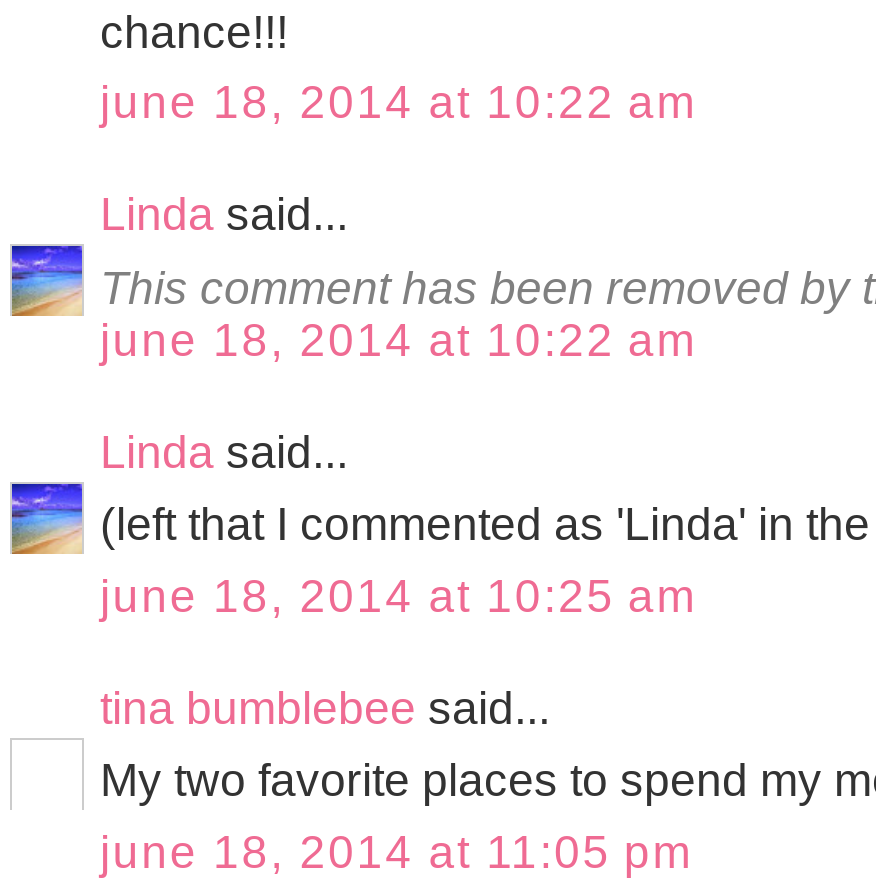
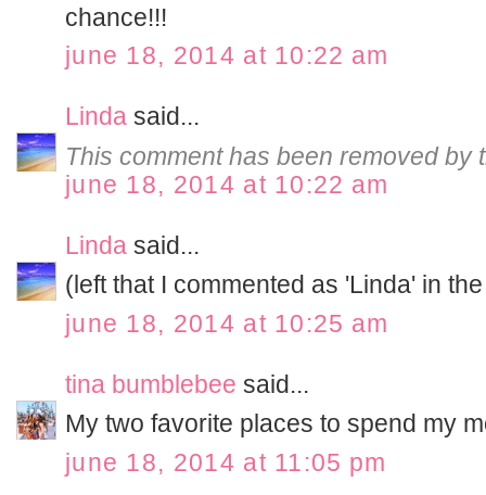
+ [image]
